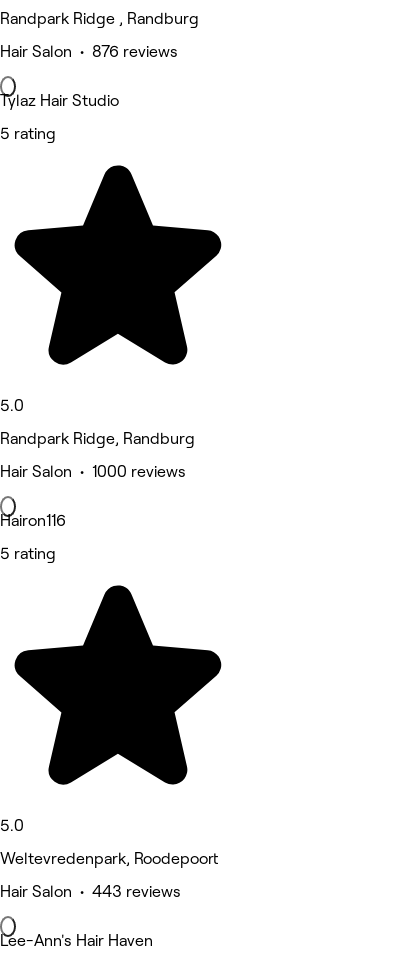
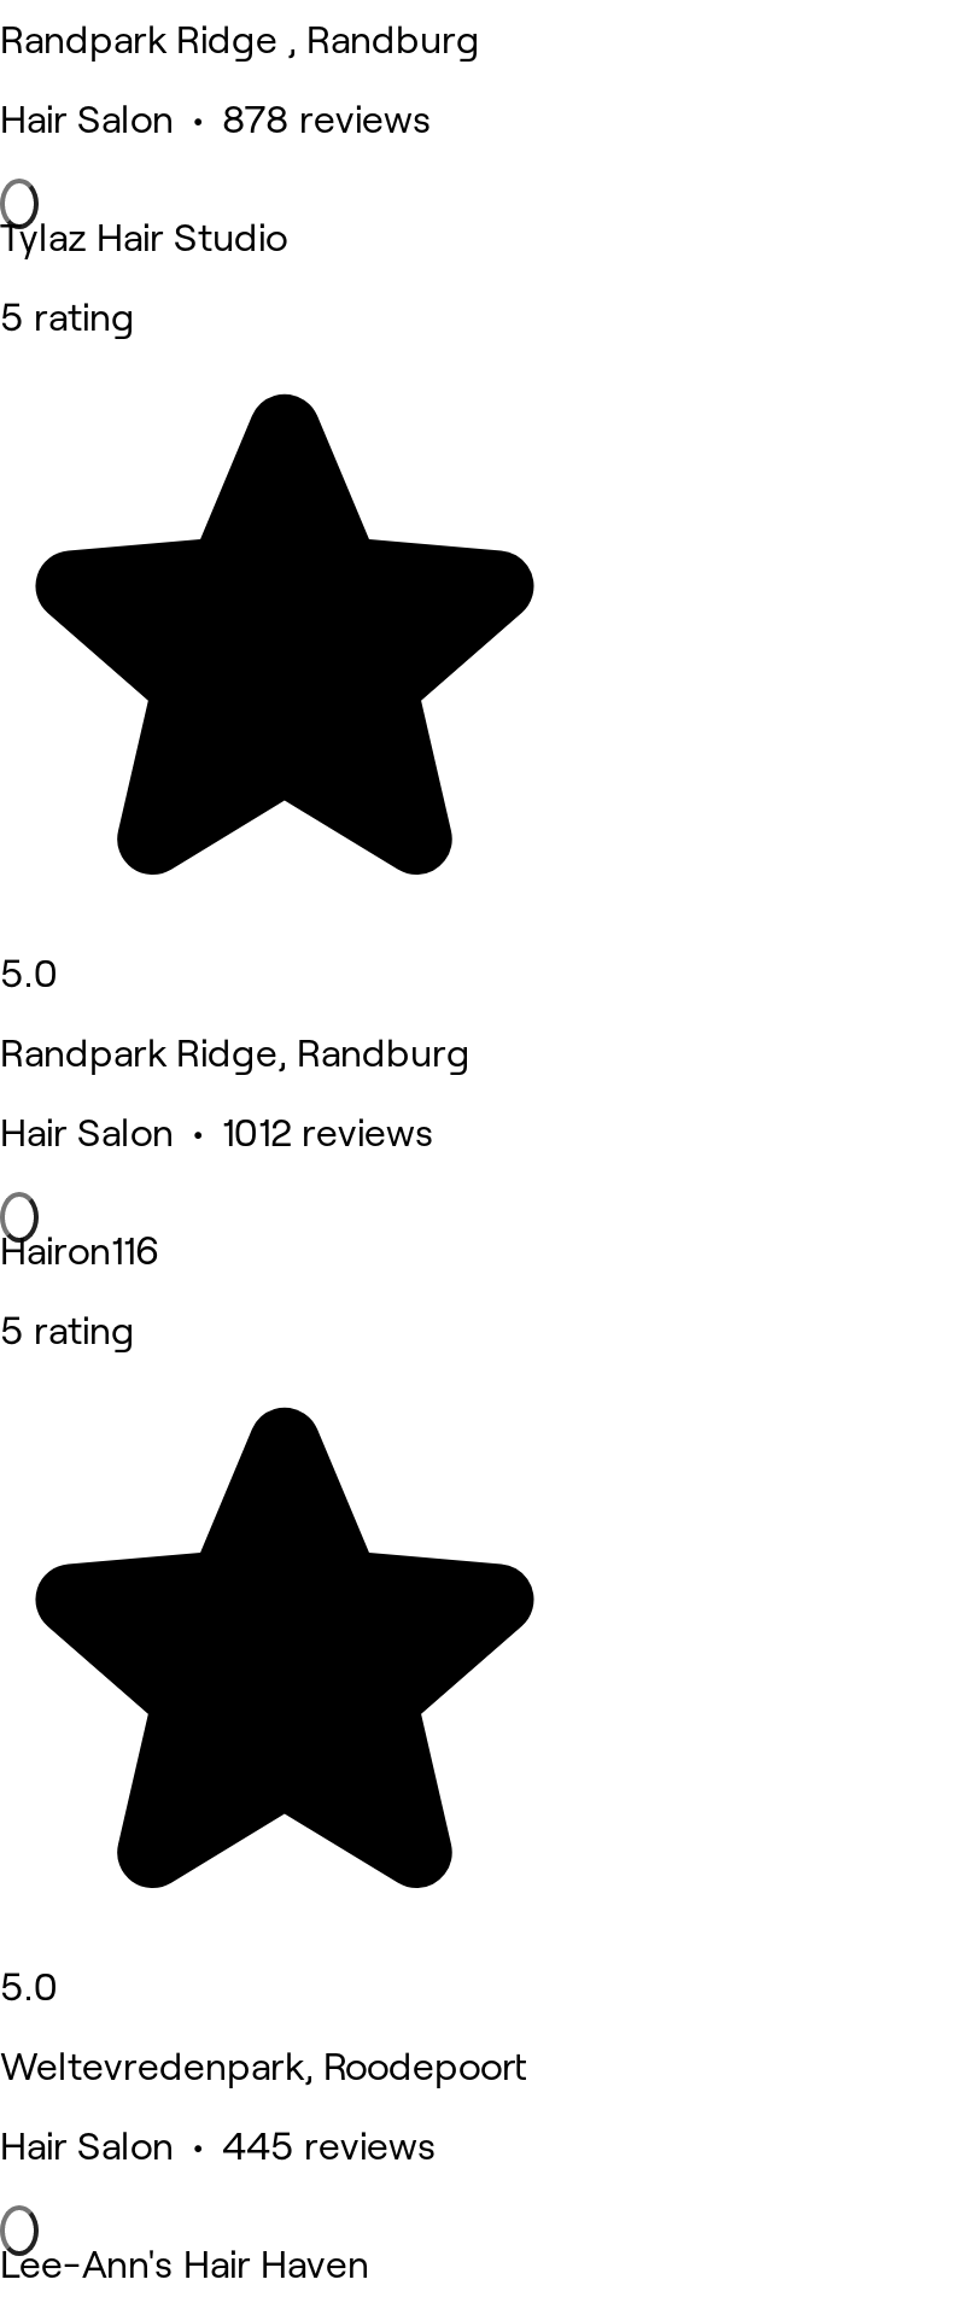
- Hair Salon • 876 reviews
+ Hair Salon • 878 reviews

- Hair Salon • 1000 reviews
+ Hair Salon • 1012 reviews

- Hair Salon • 443 reviews
+ Hair Salon • 445 reviews
